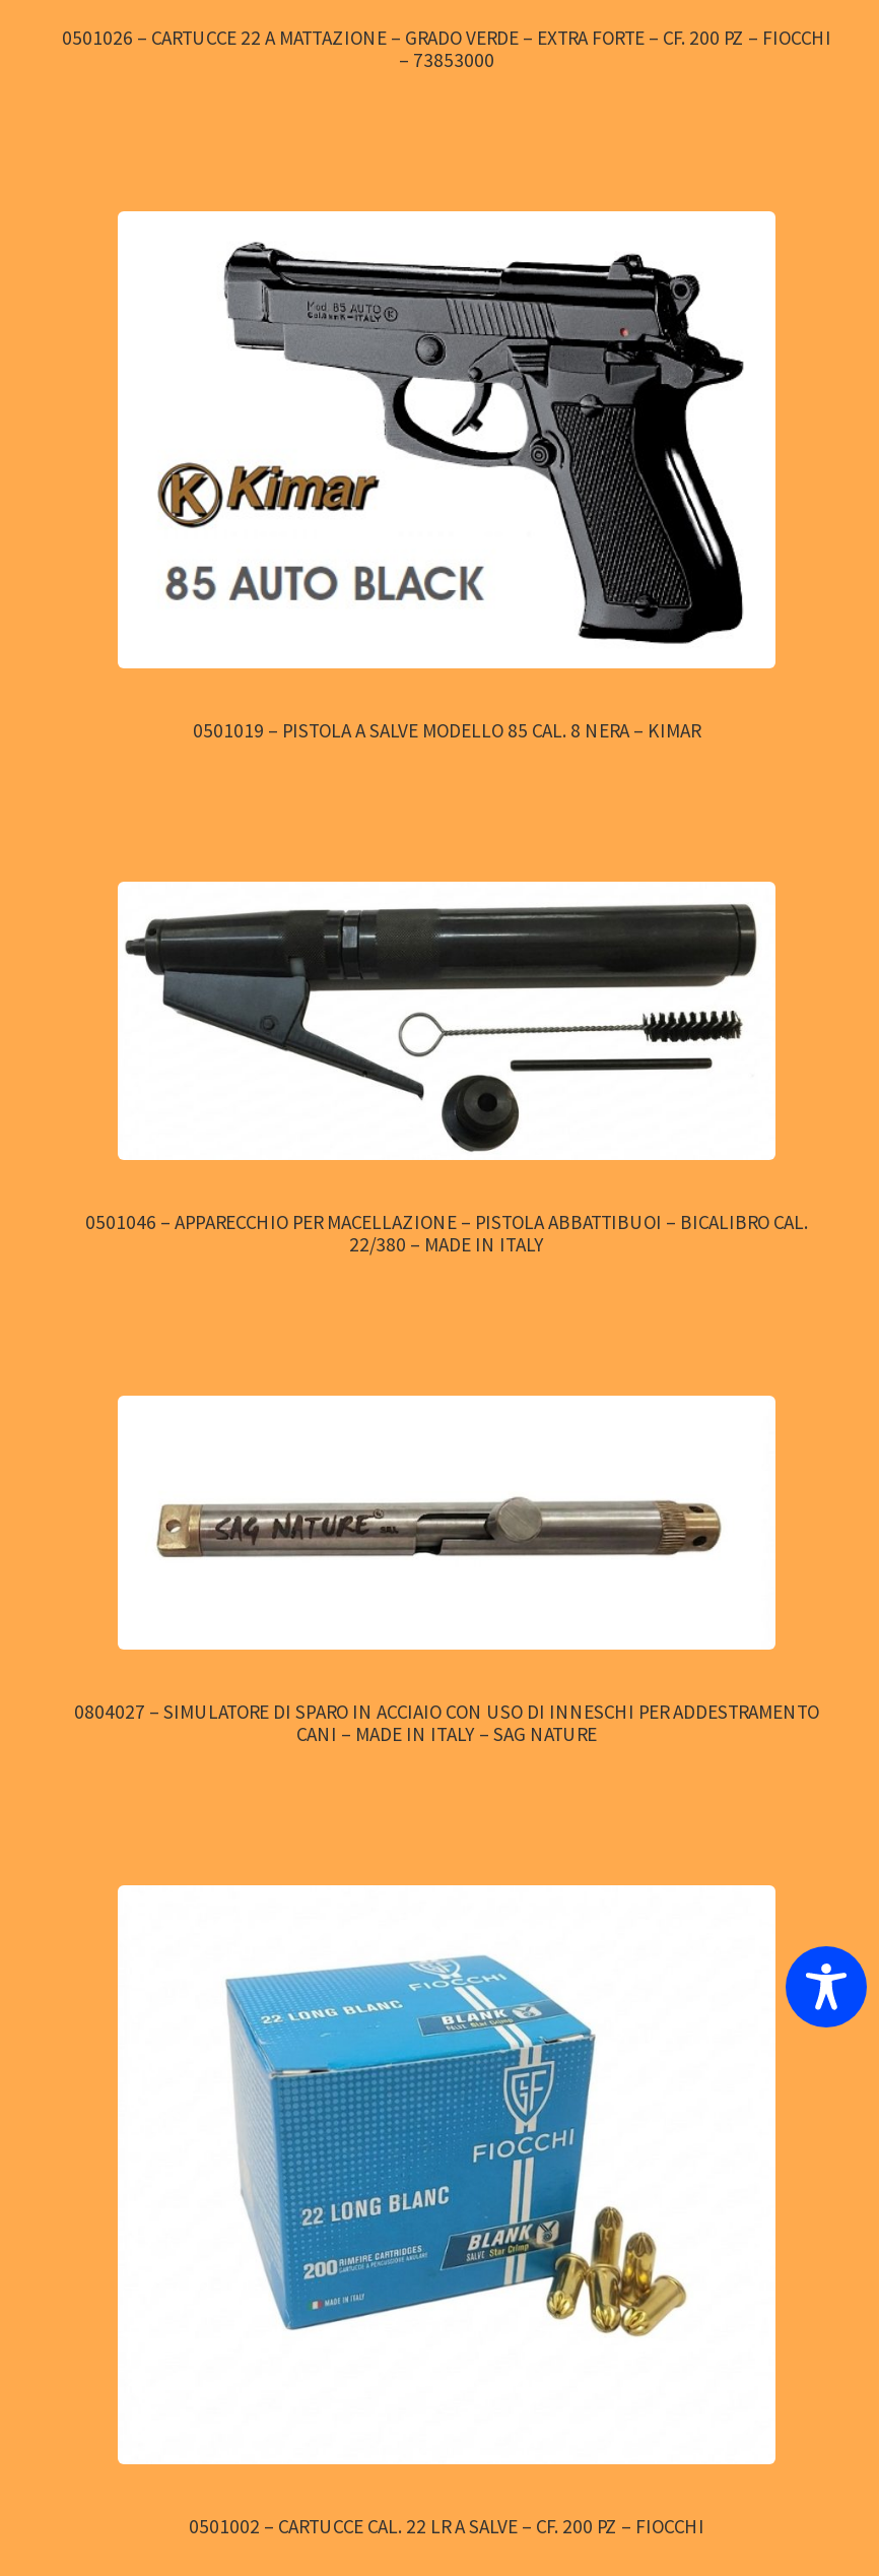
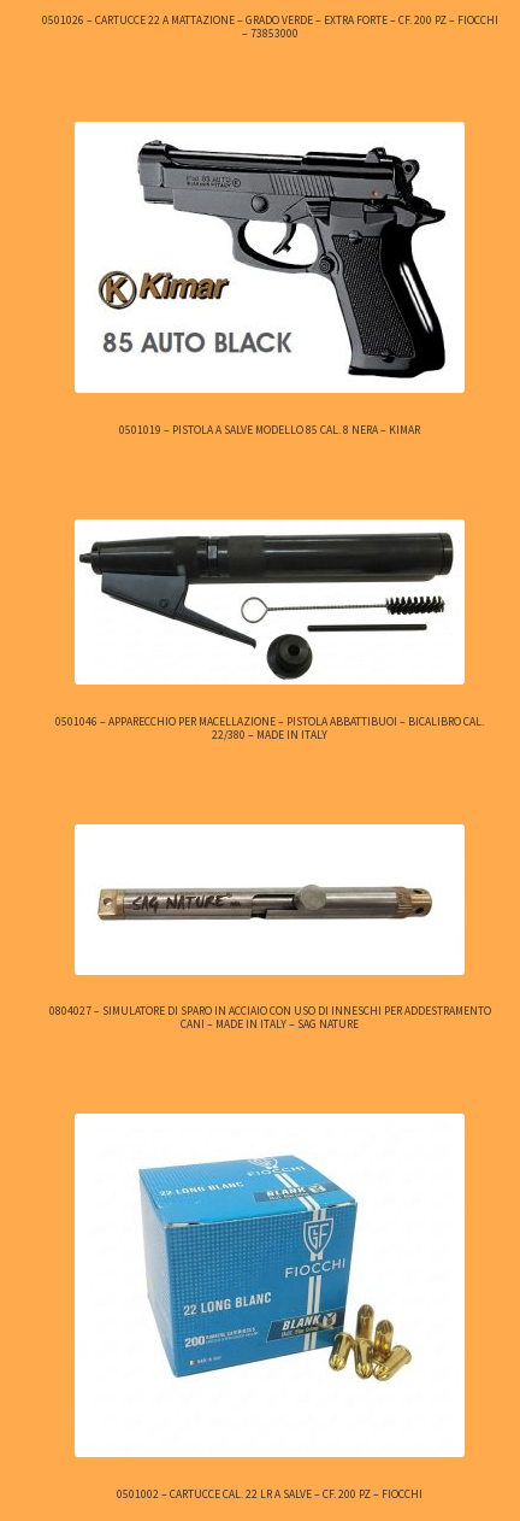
- [image]
